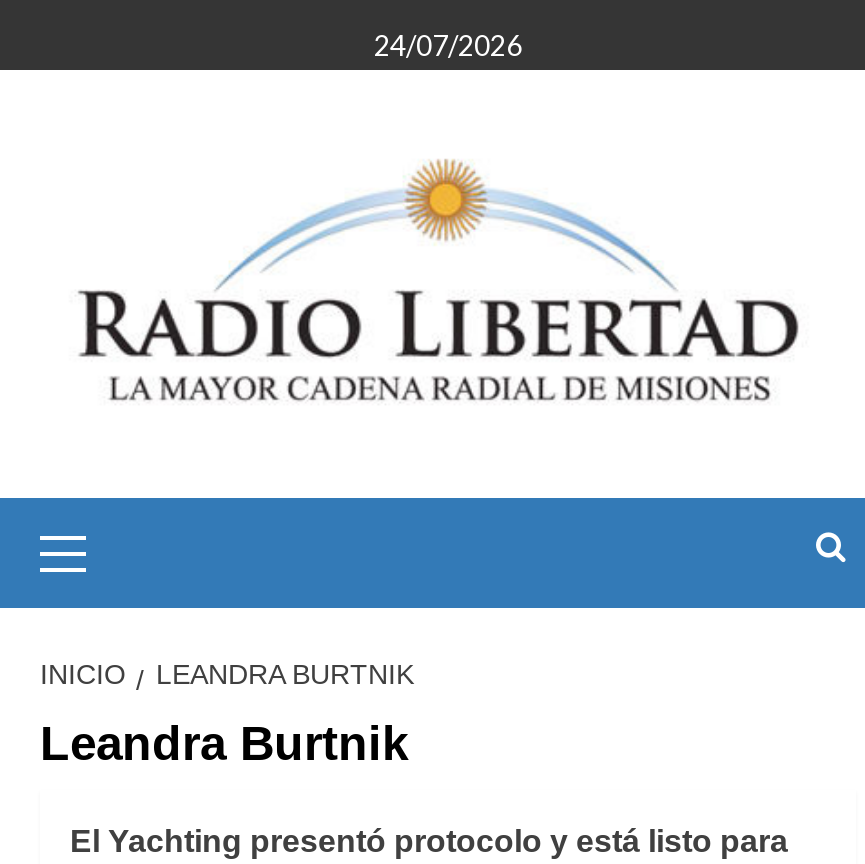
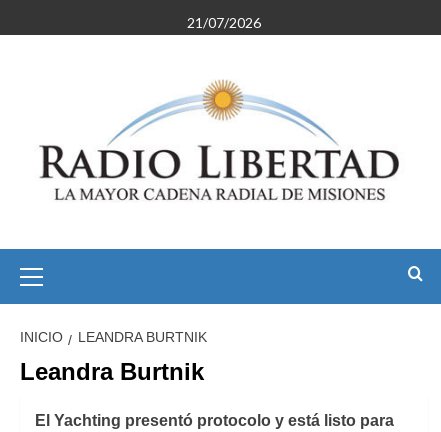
- 24/07/2026
+ 21/07/2026
